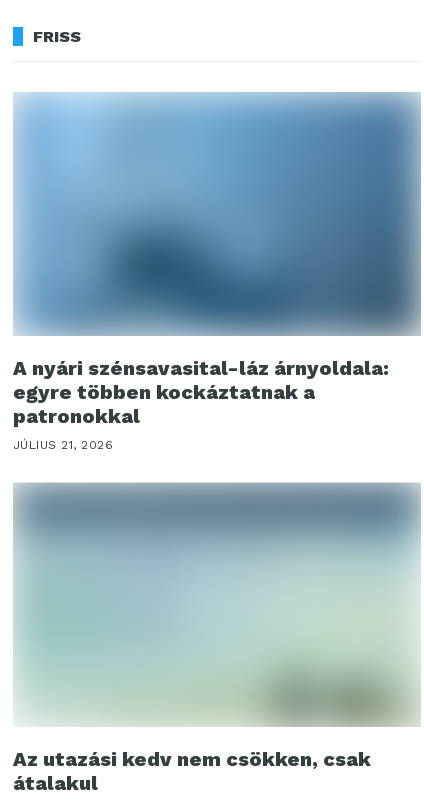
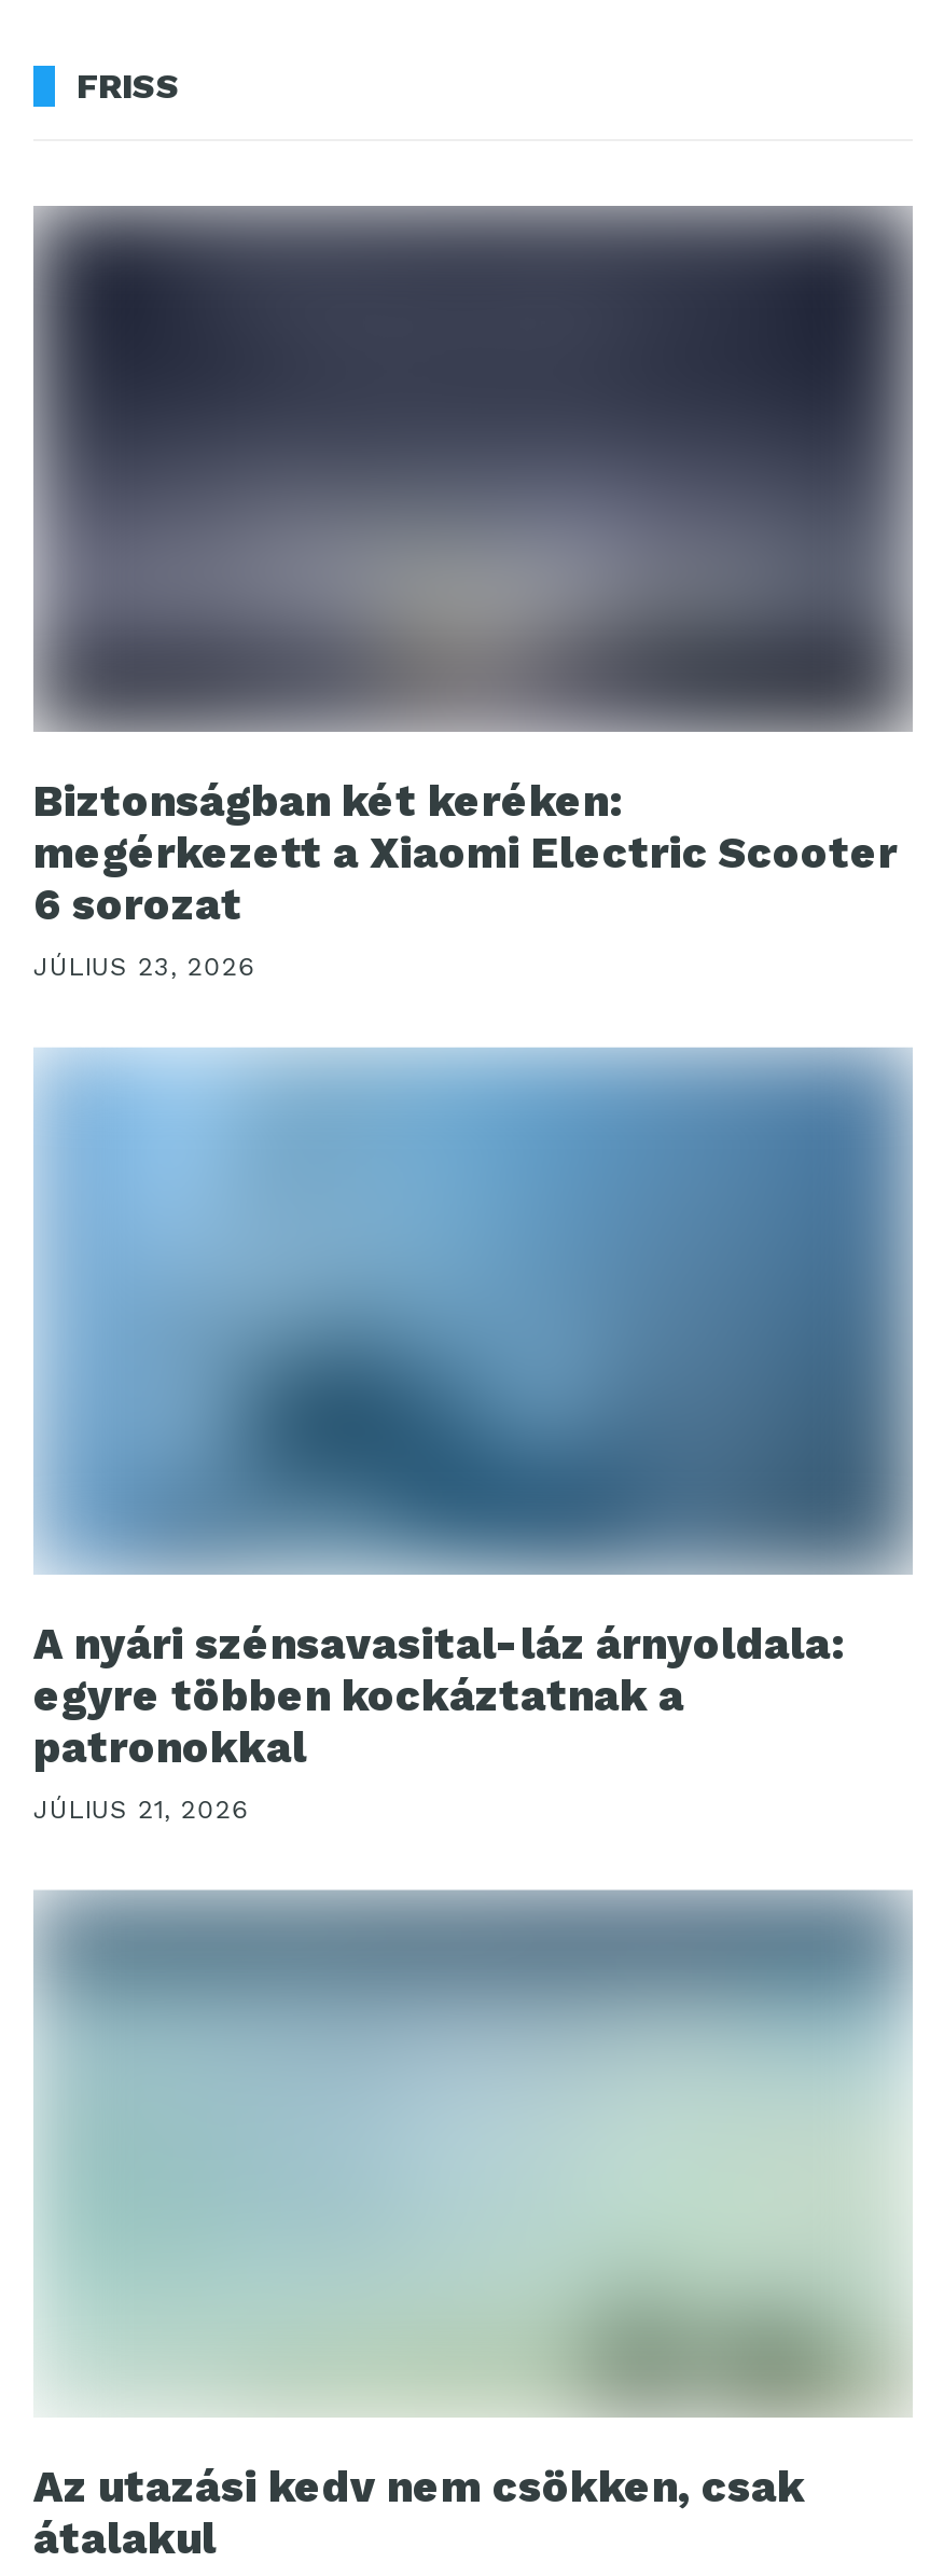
+ [image]
+ Biztonságban két keréken:
+ megérkezett a Xiaomi Electric Scooter
+ 6 sorozat
+ JÚLIUS 23, 2026
